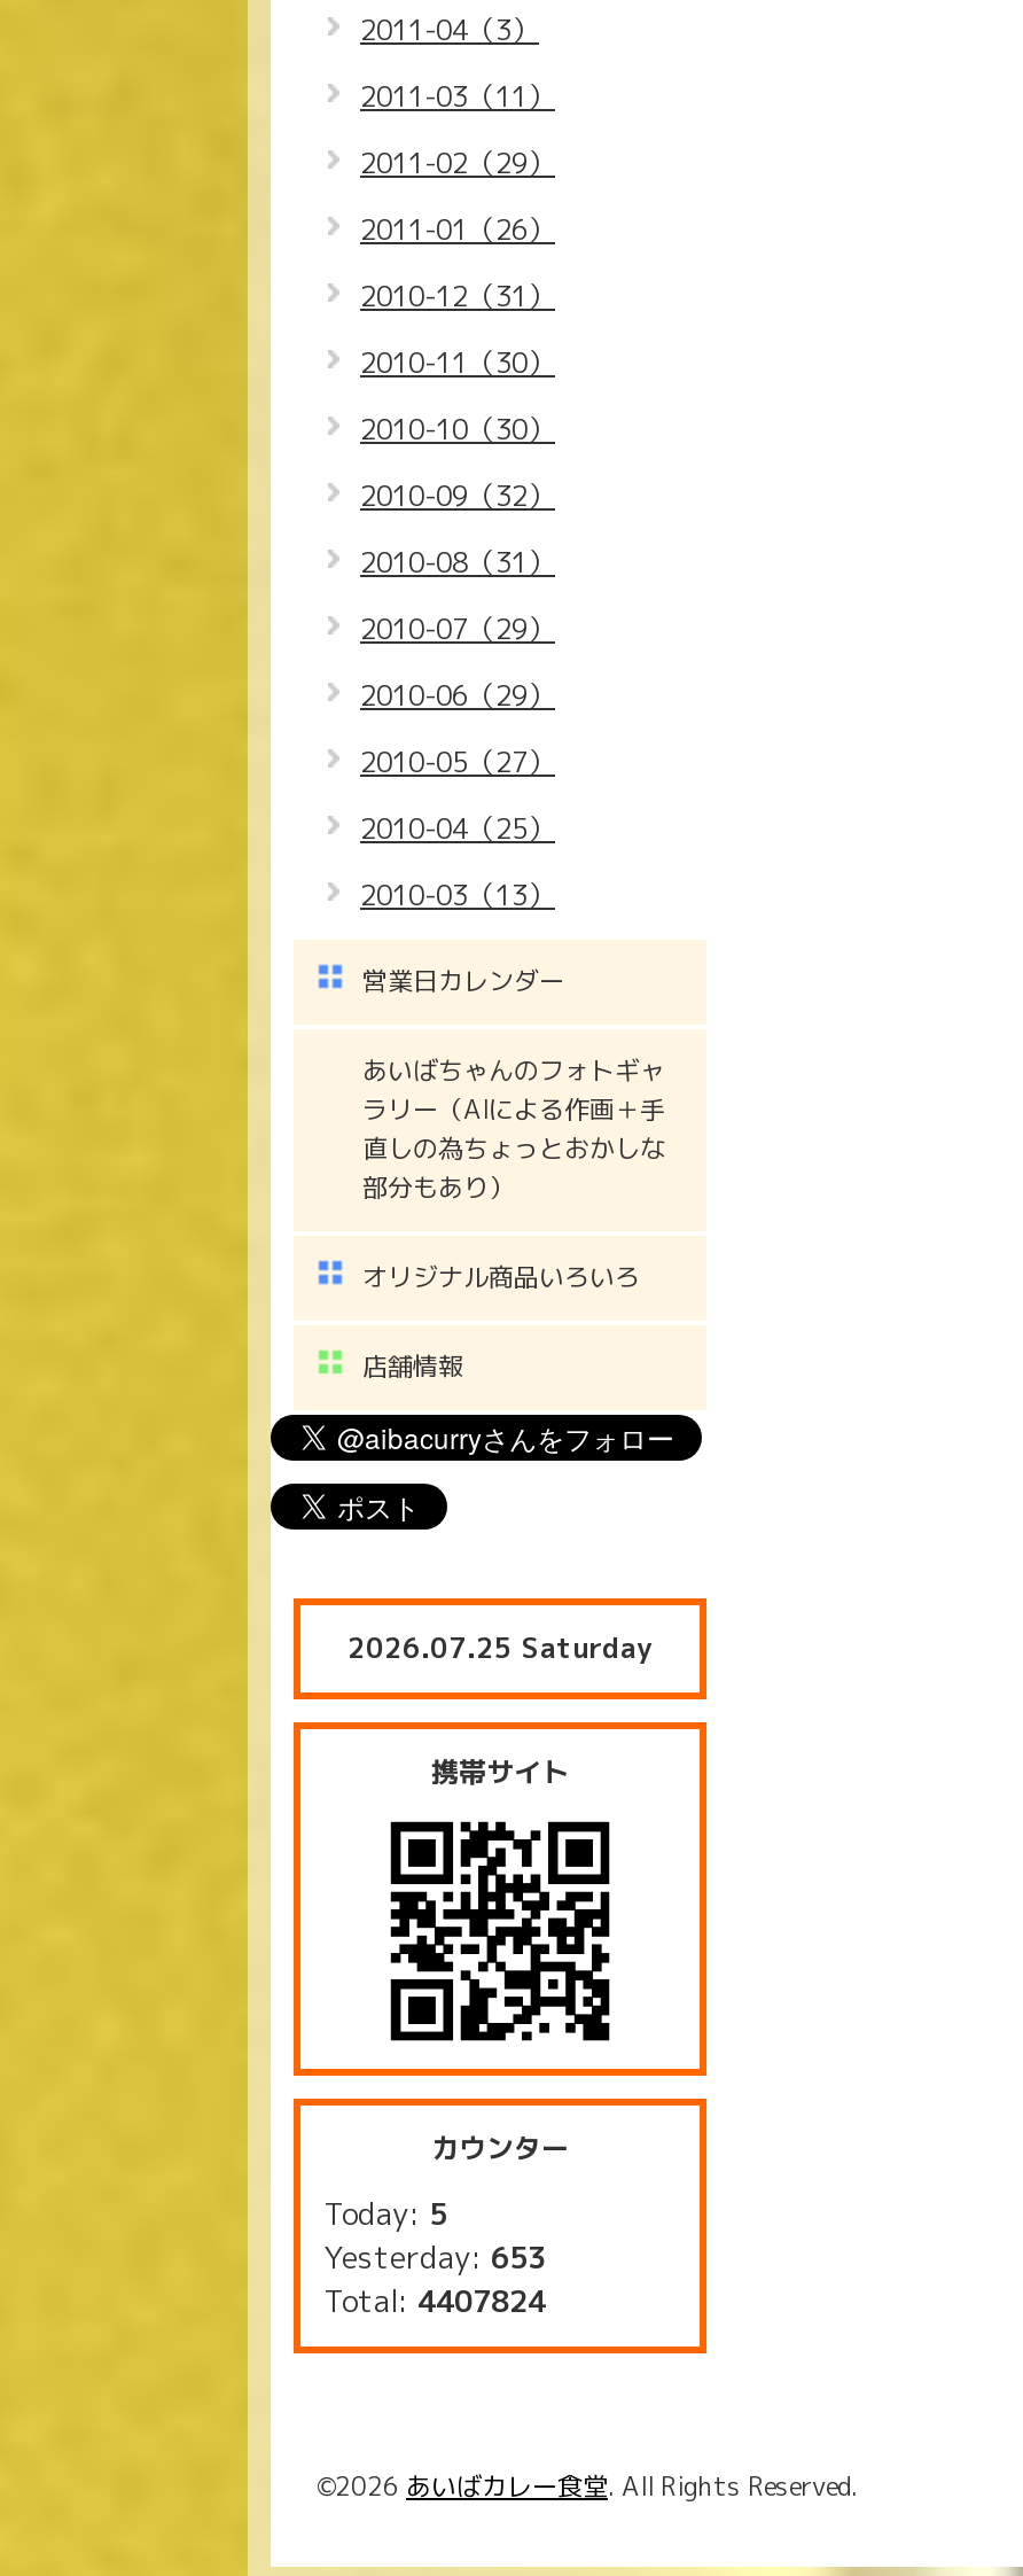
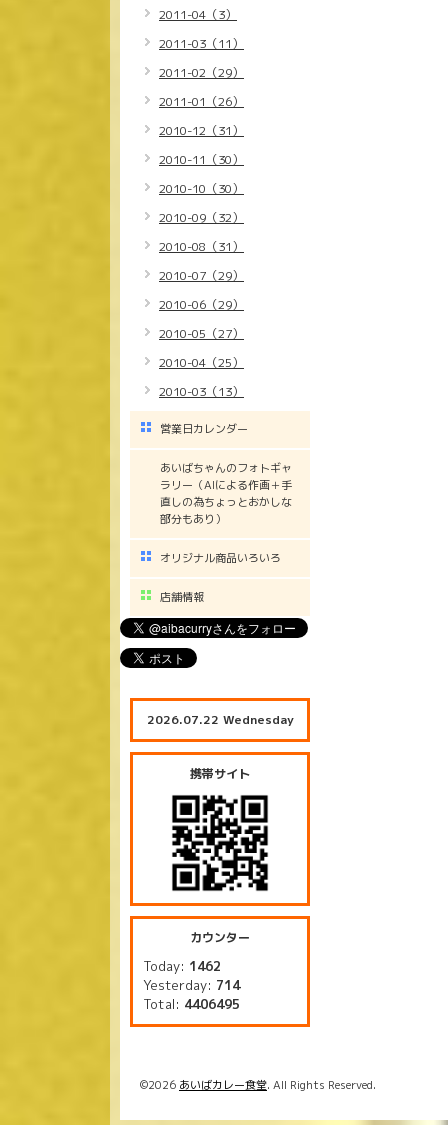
- 2026.07.25 Saturday
+ 2026.07.22 Wednesday

- Today: 5
+ Today: 1462

- Yesterday: 653
+ Yesterday: 714

- Total: 4407824
+ Total: 4406495
